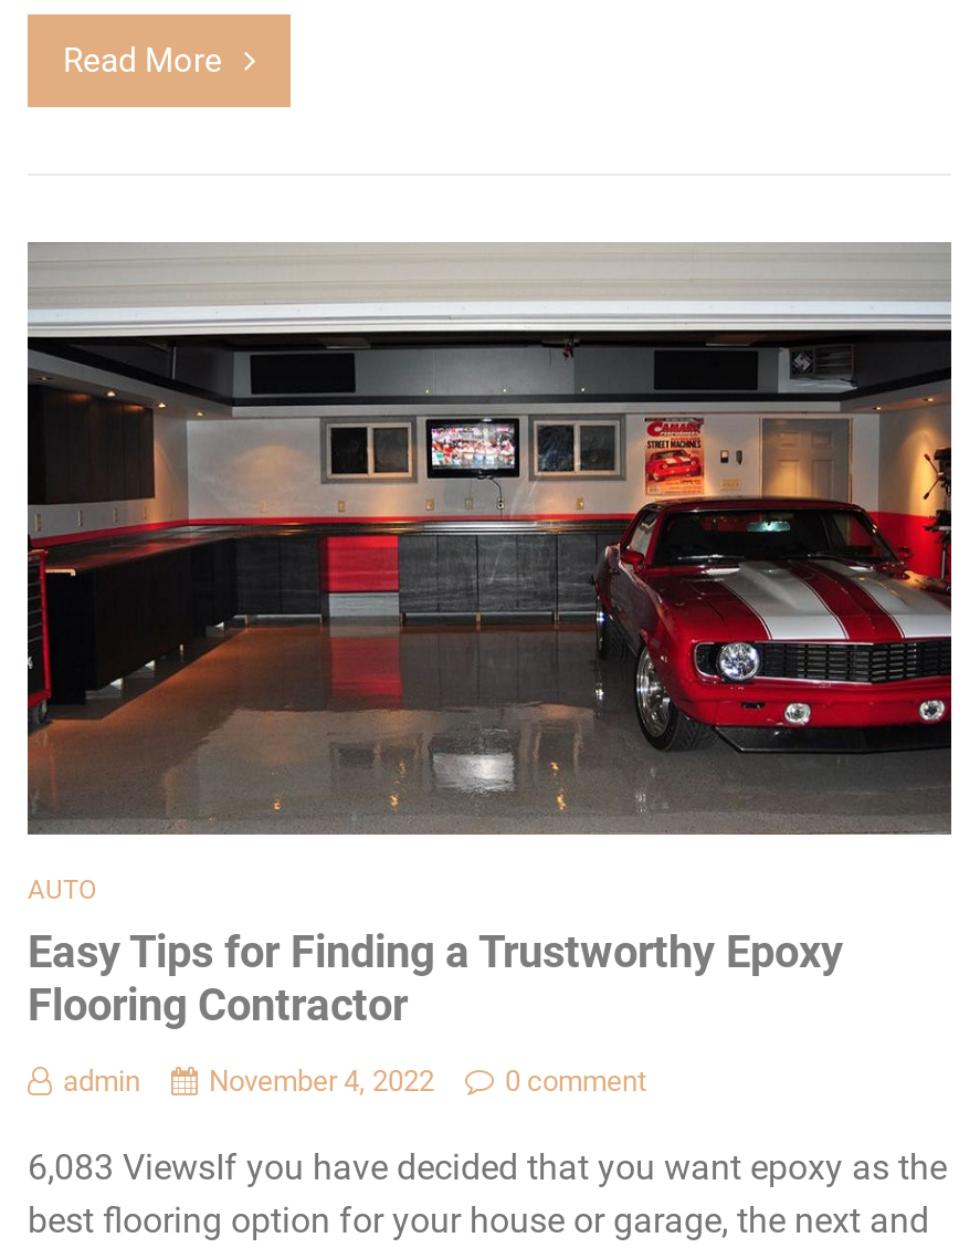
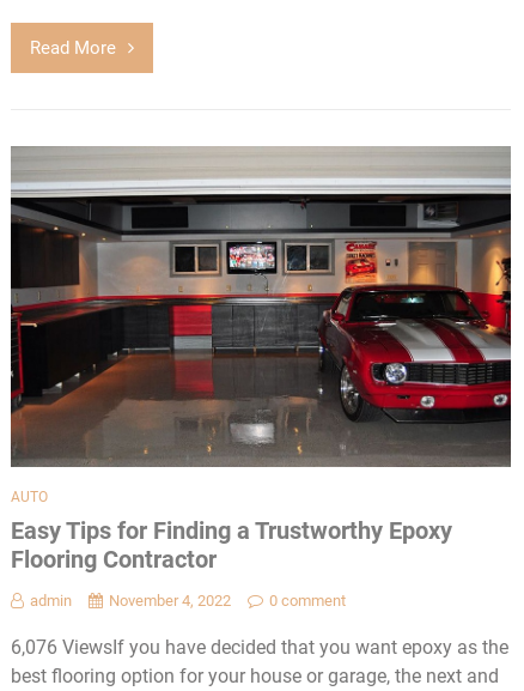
- 6,083 ViewsIf you have decided that you want epoxy as the
+ 6,076 ViewsIf you have decided that you want epoxy as the
